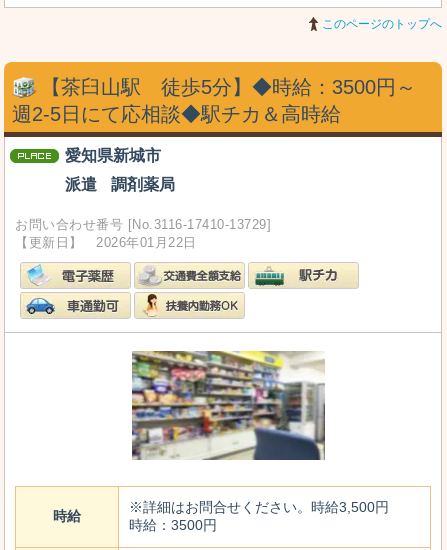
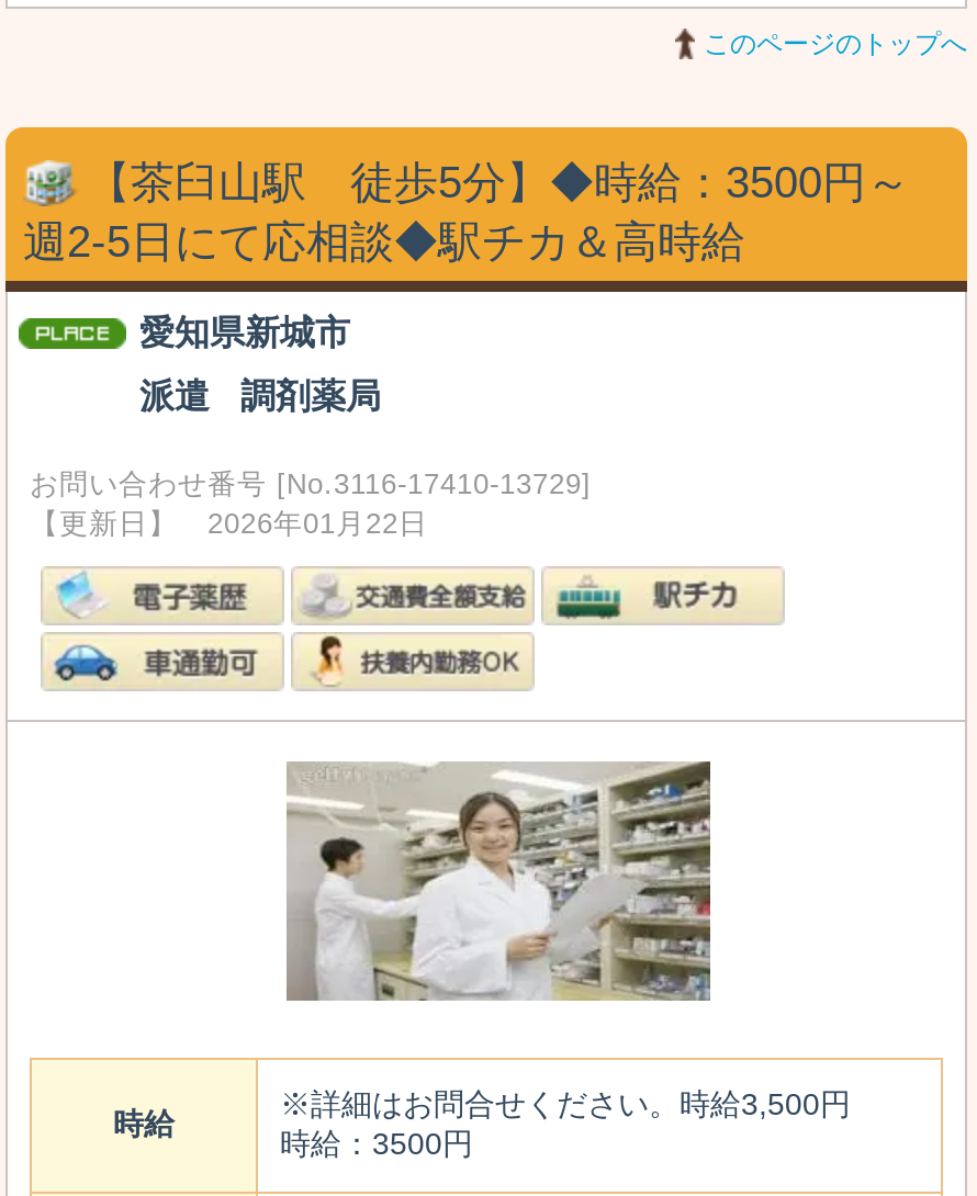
- [image]
+ [image]
